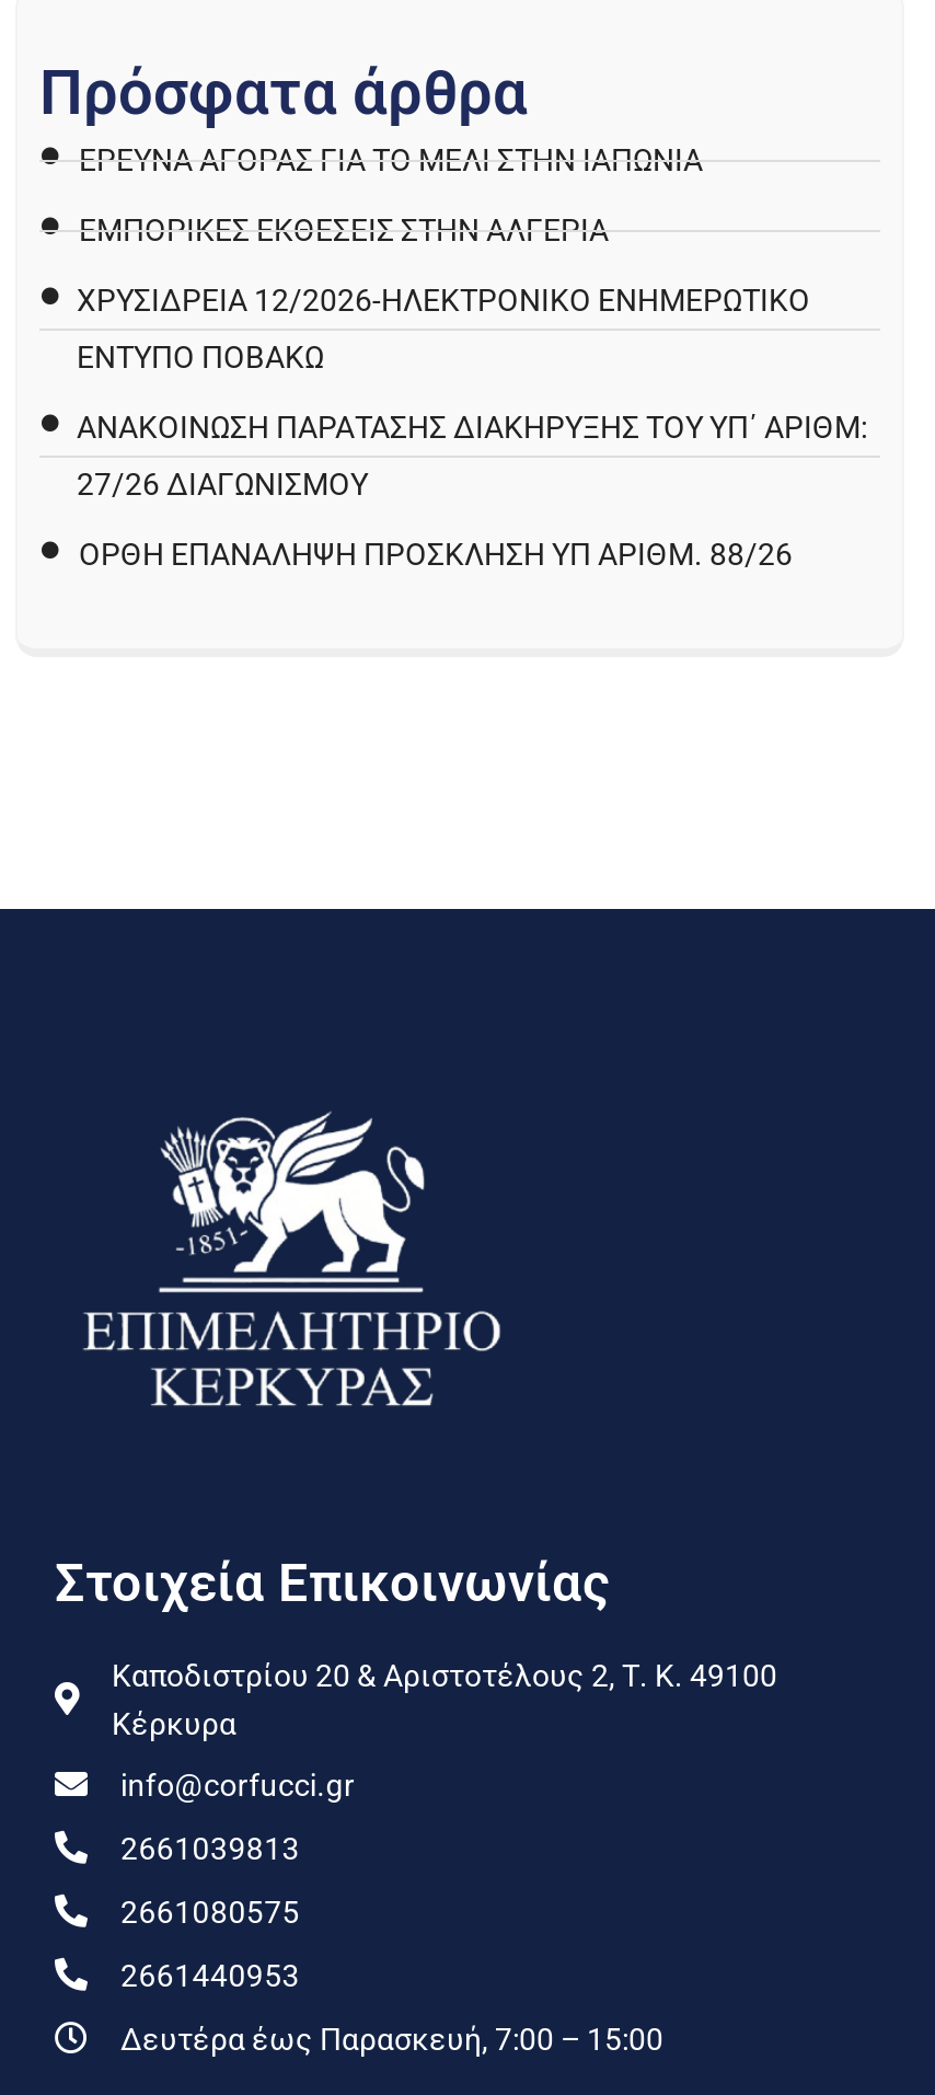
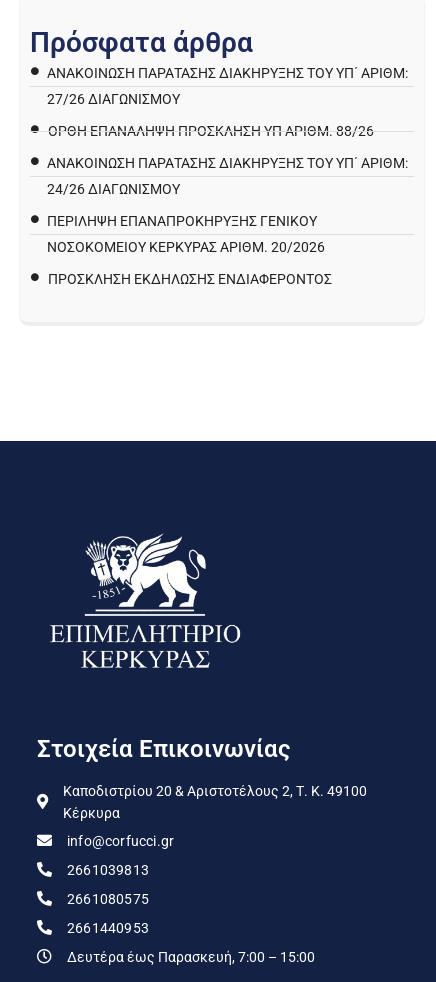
- ΈΡΕΥΝΑ ΑΓΟΡΆΣ ΓΙΑ ΤΟ ΜΈΛΙ ΣΤΗΝ ΙΑΠΩΝΊΑ
- ΕΜΠΟΡΙΚΕΣ ΕΚΘΕΣΕΙΣ ΣΤΗΝ ΑΛΓΕΡΙΑ
- ΧΡΥΣΙΔΡΕΙΑ 12/2026-ΗΛΕΚΤΡΟΝΙΚΟ ΕΝΗΜΕΡΩΤΙΚΟ
- ΕΝΤΥΠΟ ΠΟΒΑΚΩ

moved up: ΑΝΑΚΟΊΝΩΣΗ ΠΑΡΑΤΑΣΗΣ ΔΙΑΚΉΡΥΞΗΣ ΤΟΥ ΥΠ΄ ΑΡΙΘΜ: | 27/26 ΔΙΑΓΩΝΙΣΜΟΎ | ΟΡΘΗ ΕΠΑΝΑΛΗΨΗ ΠΡΟΣΚΛΗΣΗ ΥΠ ΑΡΙΘΜ. 88/26

+ ΑΝΑΚΟΊΝΩΣΗ ΠΑΡΑΤΑΣΗΣ ΔΙΑΚΉΡΥΞΗΣ ΤΟΥ ΥΠ΄ ΑΡΙΘΜ:
+ 24/26 ΔΙΑΓΩΝΙΣΜΟΎ
+ ΠΕΡΙΛΗΨΗ ΕΠΑΝΑΠΡΟΚΗΡΥΞΗΣ ΓΕΝΙΚΟΥ
+ ΝΟΣΟΚΟΜΕΙΟΥ ΚΕΡΚΥΡΑΣ ΑΡΙΘΜ. 20/2026
+ ΠΡΌΣΚΛΗΣΗ ΕΚΔΉΛΩΣΗΣ ΕΝΔΙΑΦΈΡΟΝΤΟΣ
